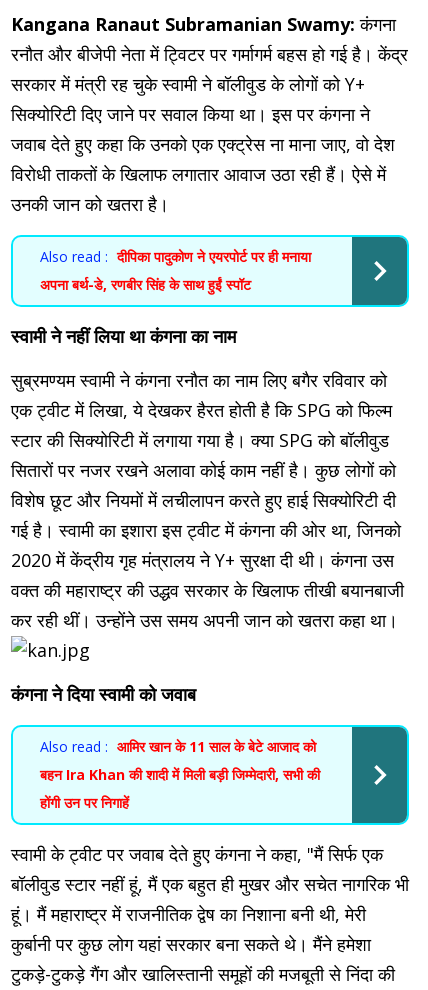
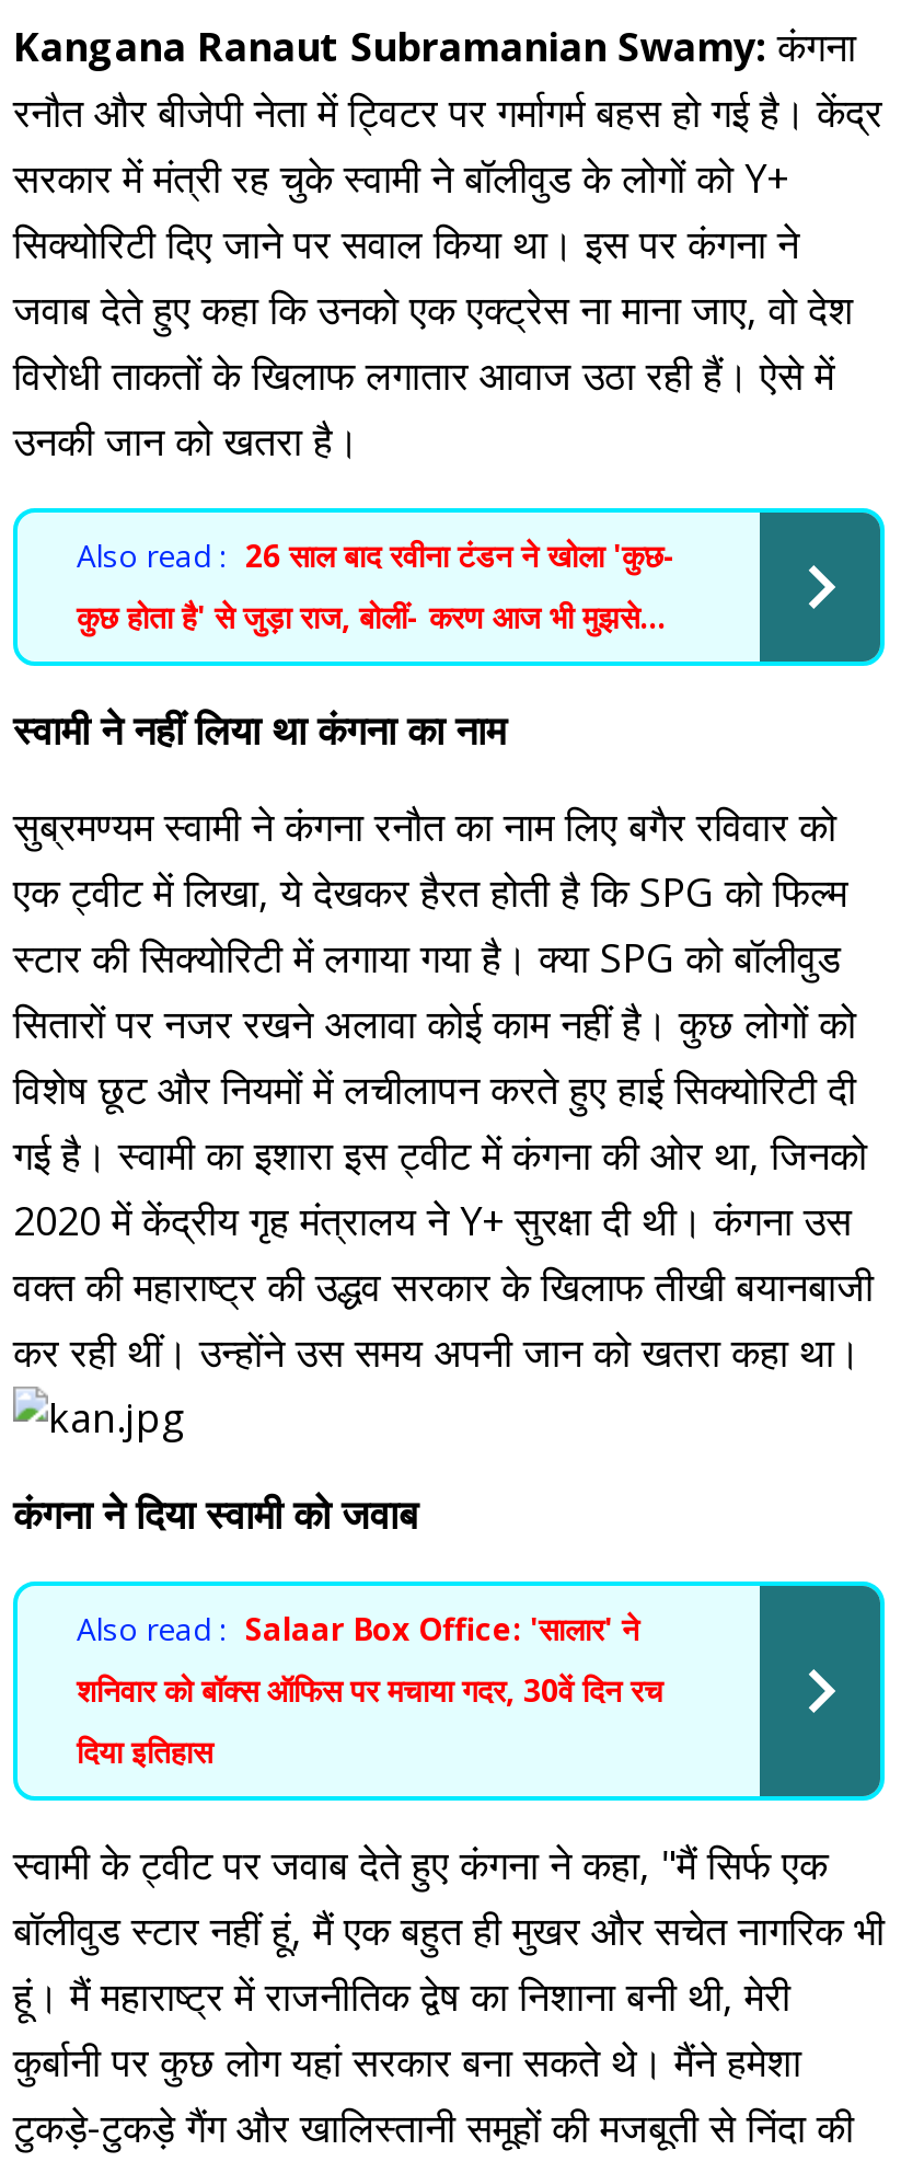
- Also read : दीपिका पादुकोण ने एयरपोर्ट पर ही मनाया
+ Also read : 26 साल बाद रवीना टंडन ने खोला 'कुछ-

- अपना बर्थ-डे, रणबीर सिंह के साथ हुईं स्पॉट
+ कुछ होता है' से जुड़ा राज, बोलीं- करण आज भी मुझसे...

- Also read : आमिर खान के 11 साल के बेटे आजाद को
+ Also read : Salaar Box Office: 'सालार' ने

- बहन Ira Khan की शादी में मिली बड़ी जिम्मेदारी, सभी की
+ शनिवार को बॉक्स ऑफिस पर मचाया गदर, 30वें दिन रच

- होंगी उन पर निगाहें
+ दिया इतिहास
